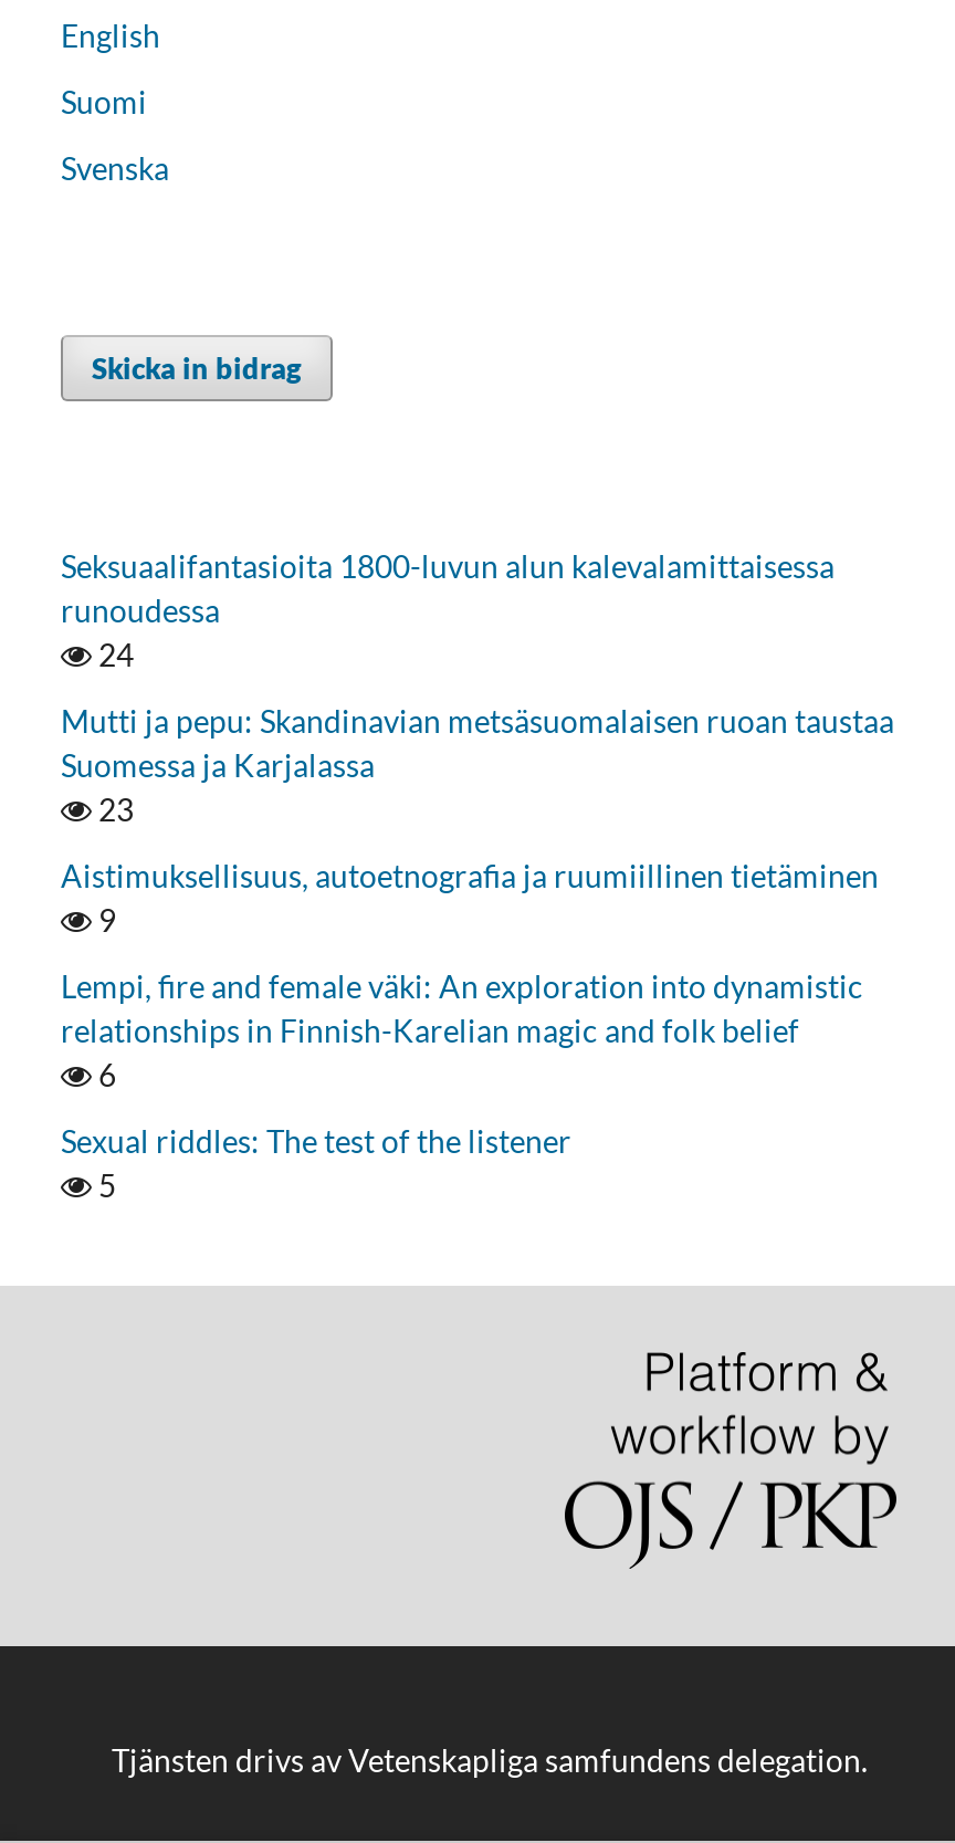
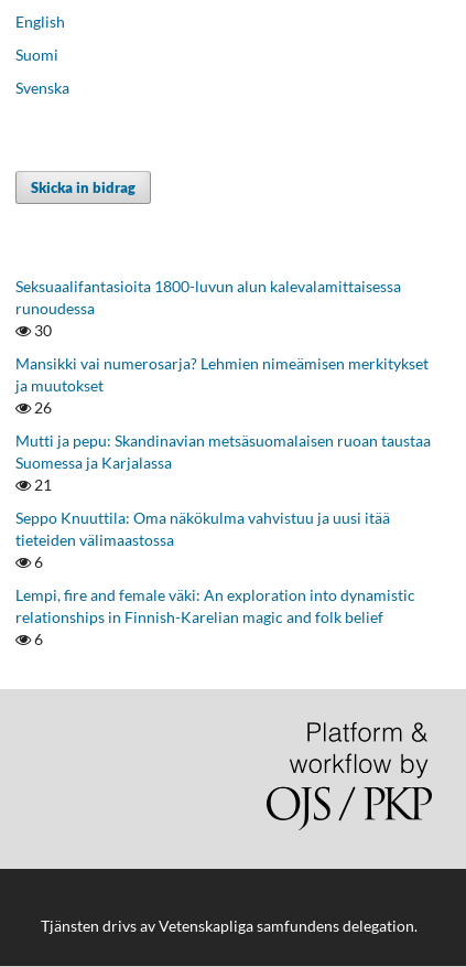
- 24
+ 30
+ Mansikki vai numerosarja? Lehmien nimeämisen merkitykset
+ ja muutokset
+ 26

moved down: Mutti ja pepu: Skandinavian metsäsuomalaisen ruoan taustaa | Suomessa ja Karjalassa

- 23
+ 21

- Aistimuksellisuus, autoetnografia ja ruumiillinen tietäminen
- 9
+ Seppo Knuuttila: Oma näkökulma vahvistuu ja uusi itää
+ tieteiden välimaastossa
+ 6

moved down: Lempi, fire and female väki: An exploration into dynamistic | relationships in Finnish-Karelian magic and folk belief | 6

- Sexual riddles: The test of the listener
- 5
